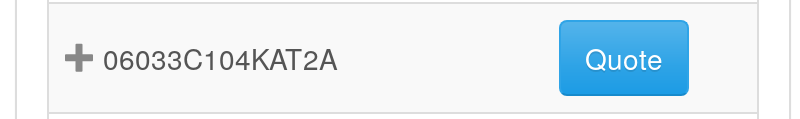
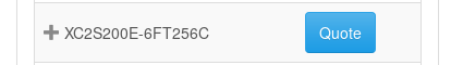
- 06033C104KAT2A
+ XC2S200E-6FT256C
